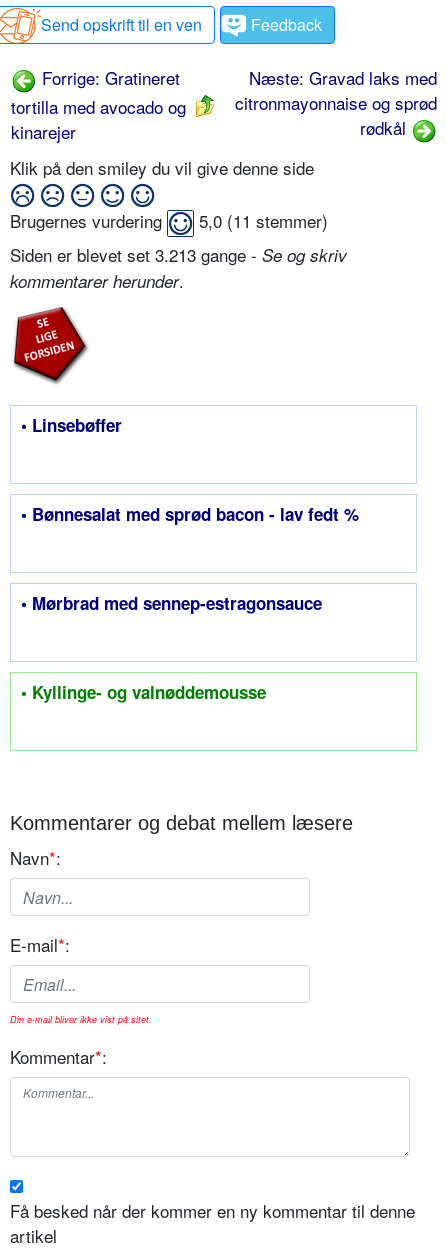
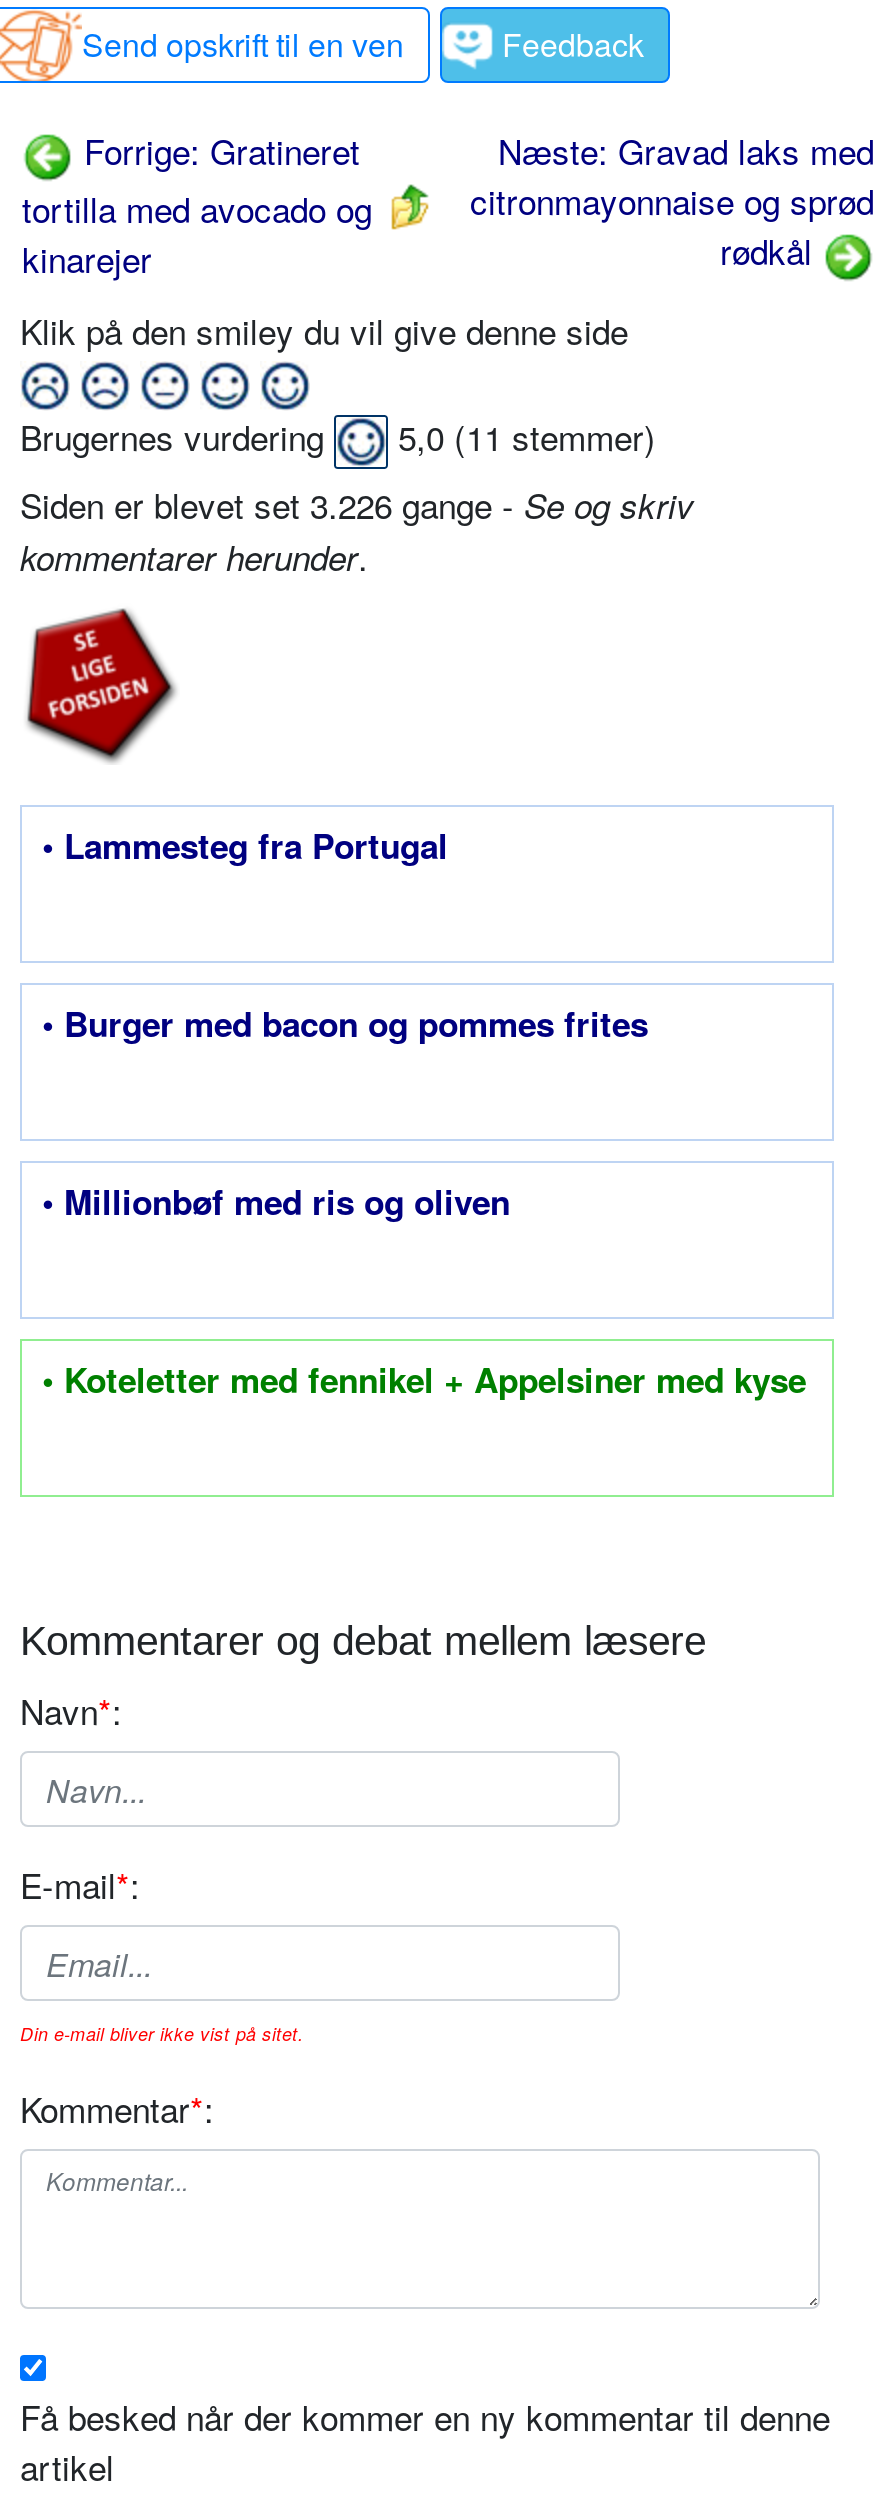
- Siden er blevet set 3.213 gange - Se og skriv
+ Siden er blevet set 3.226 gange - Se og skriv

- • Linsebøffer
+ • Lammesteg fra Portugal

- • Bønnesalat med sprød bacon - lav fedt %
+ • Burger med bacon og pommes frites

- • Mørbrad med sennep-estragonsauce
+ • Millionbøf med ris og oliven

- • Kyllinge- og valnøddemousse
+ • Koteletter med fennikel + Appelsiner med kyse
